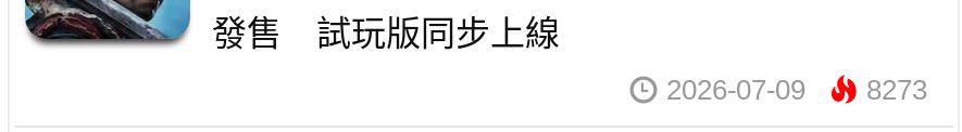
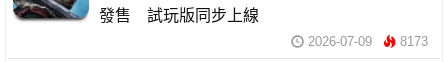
- 2026-07-09 8273
+ 2026-07-09 8173
